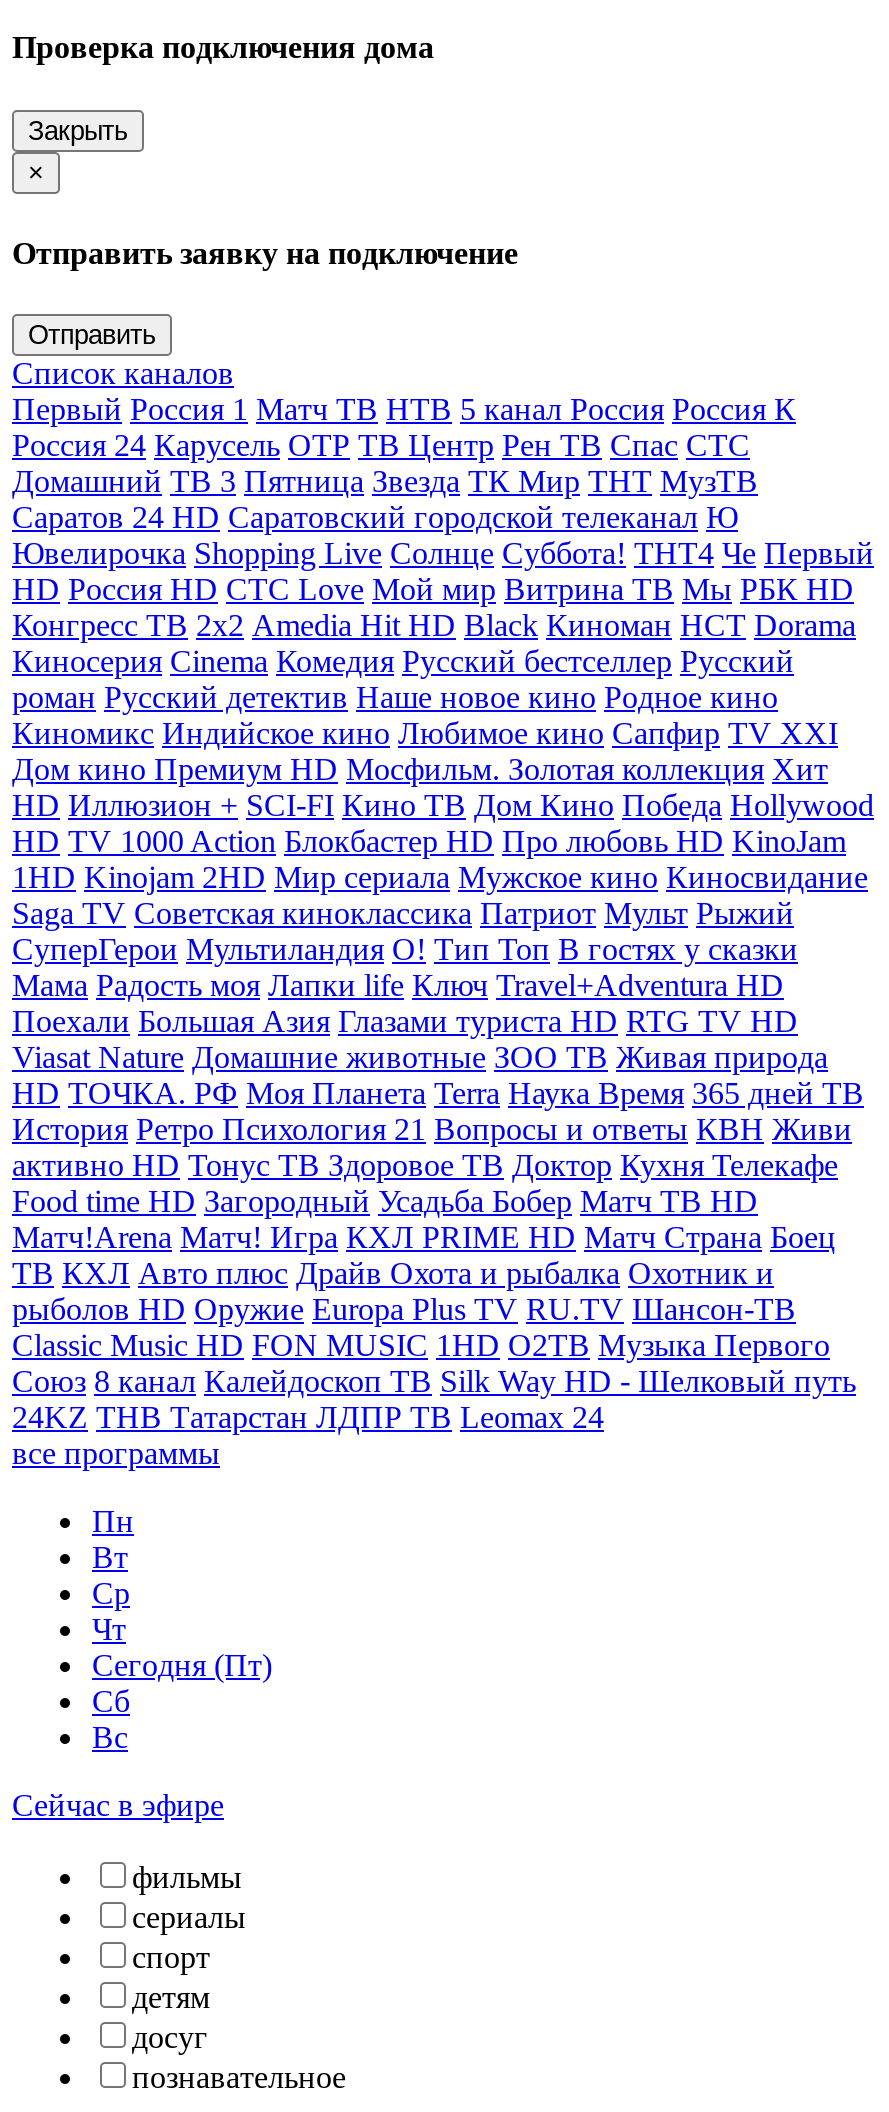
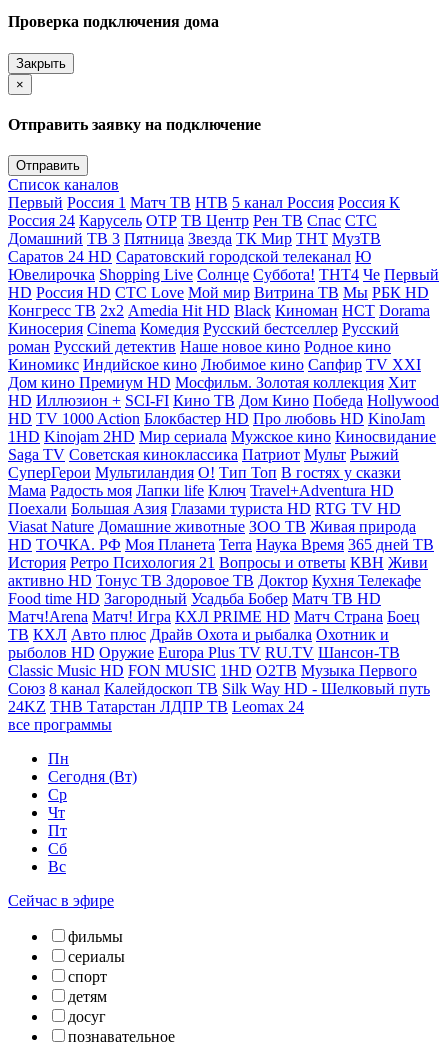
- Вт
+ Сегодня (Вт)

- Сегодня (Пт)
+ Пт
